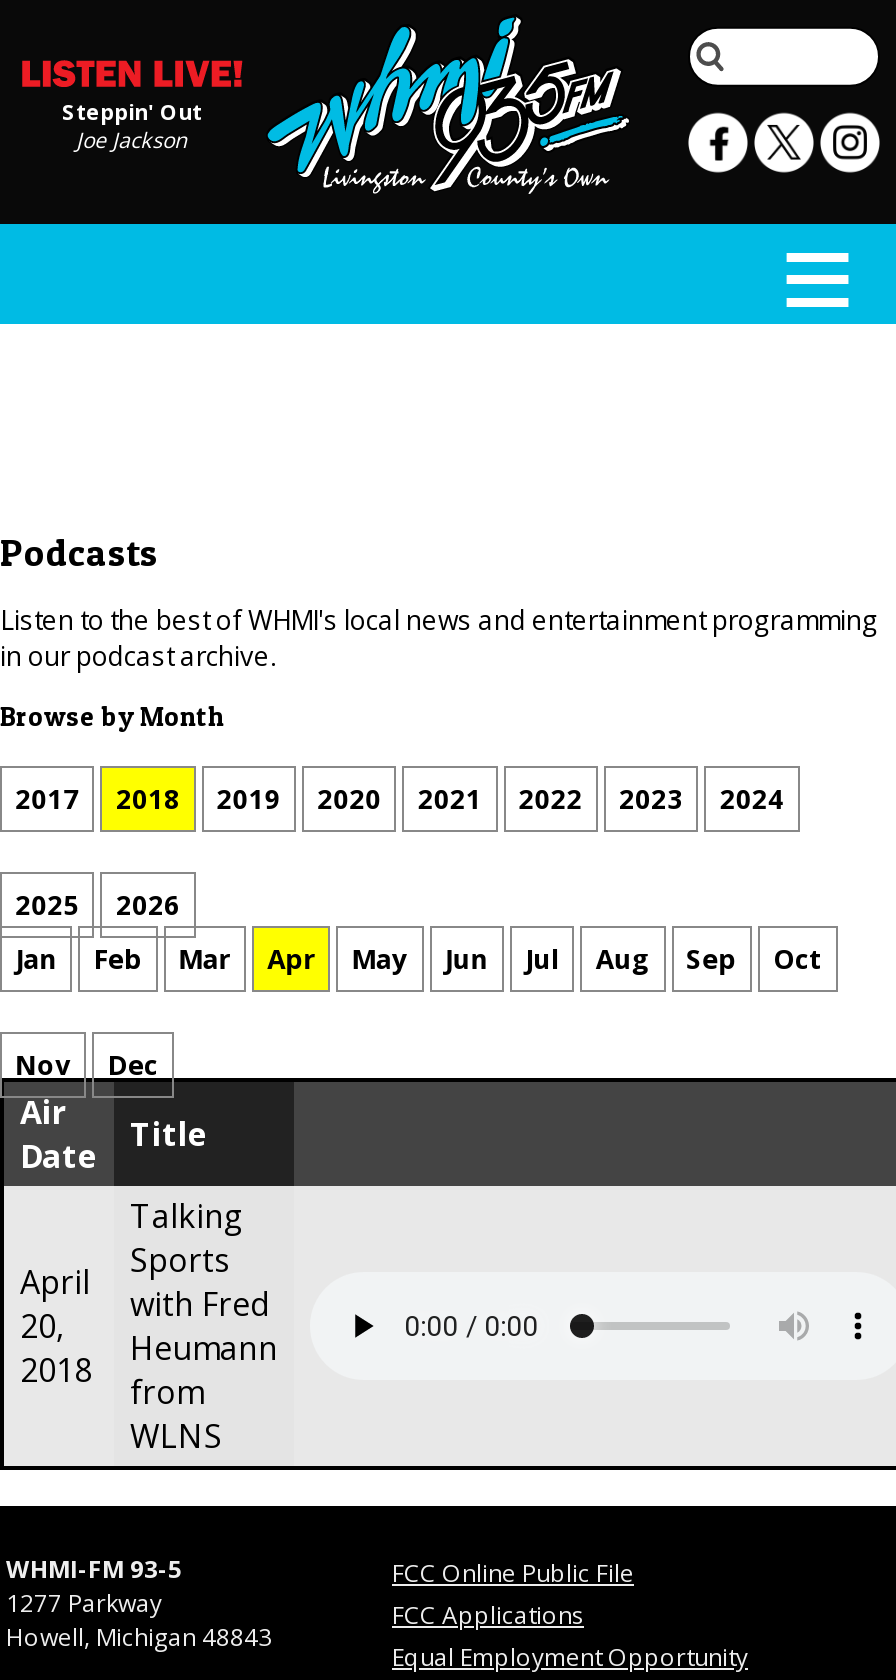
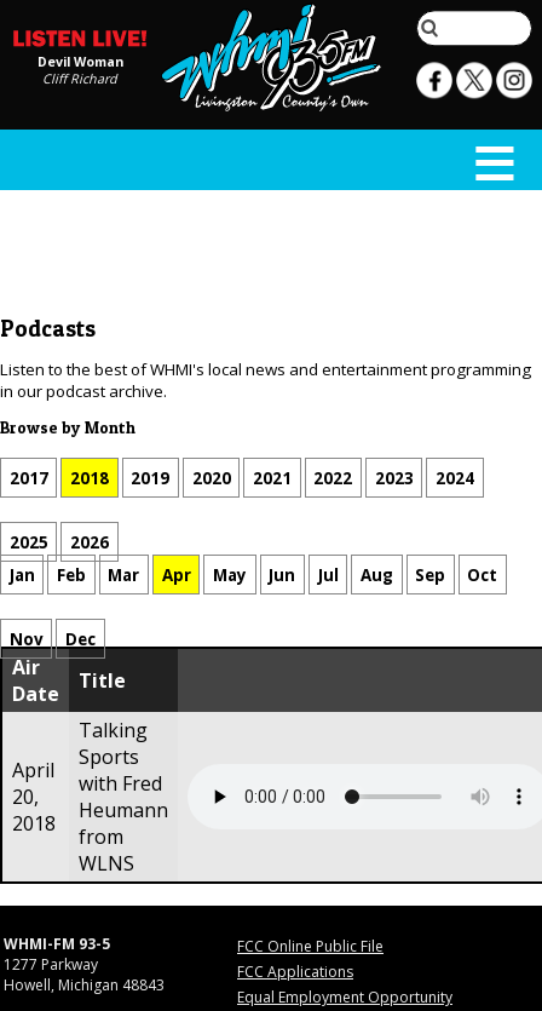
- Steppin' Out
- Joe Jackson
+ Devil Woman
+ Cliff Richard
